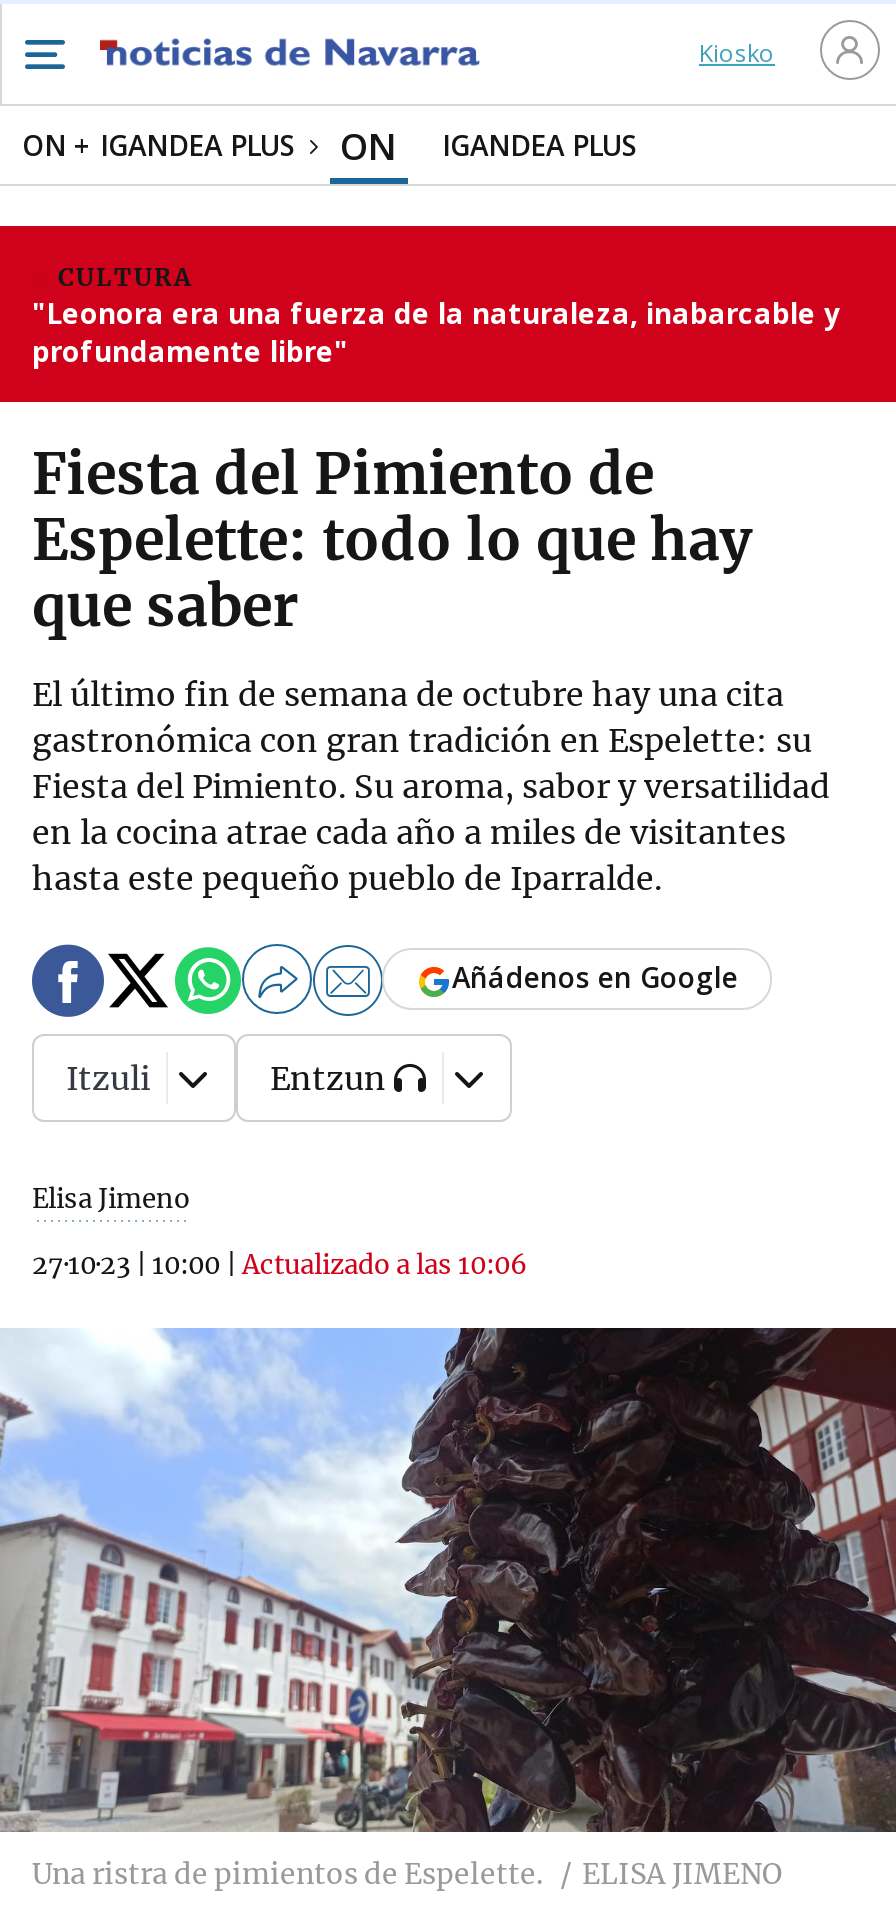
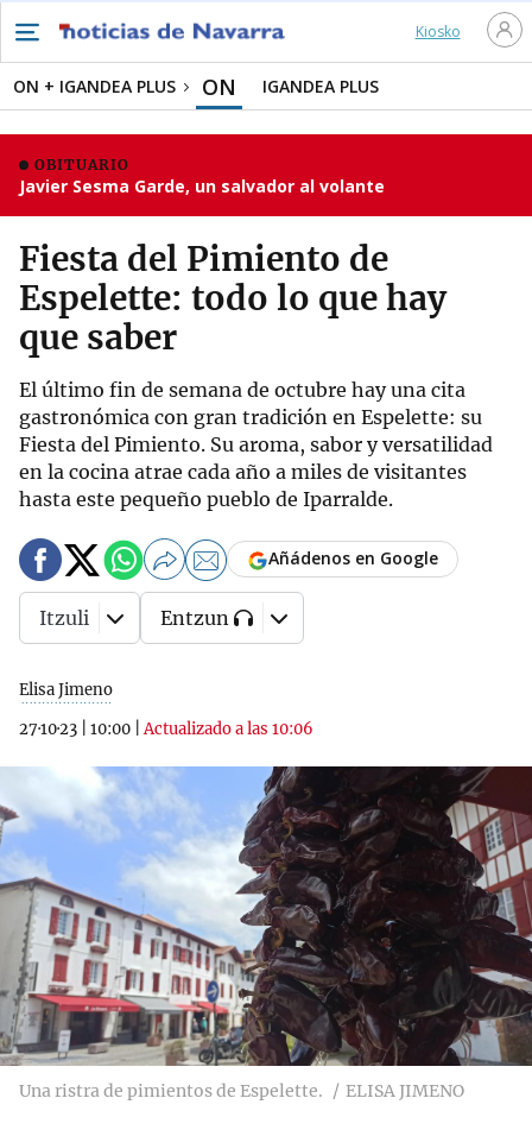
- CULTURA
- "Leonora era una fuerza de la naturaleza, inabarcable y
- profundamente libre"
+ OBITUARIO
+ Javier Sesma Garde, un salvador al volante
